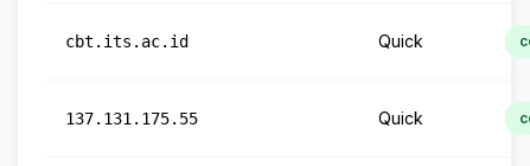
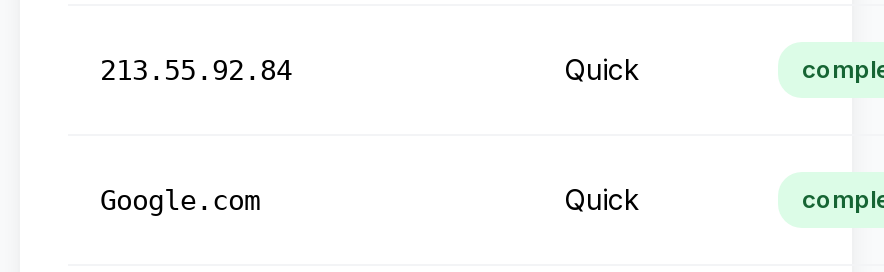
- cbt.its.ac.id
+ 213.55.92.84

- 137.131.175.55
+ Google.com
